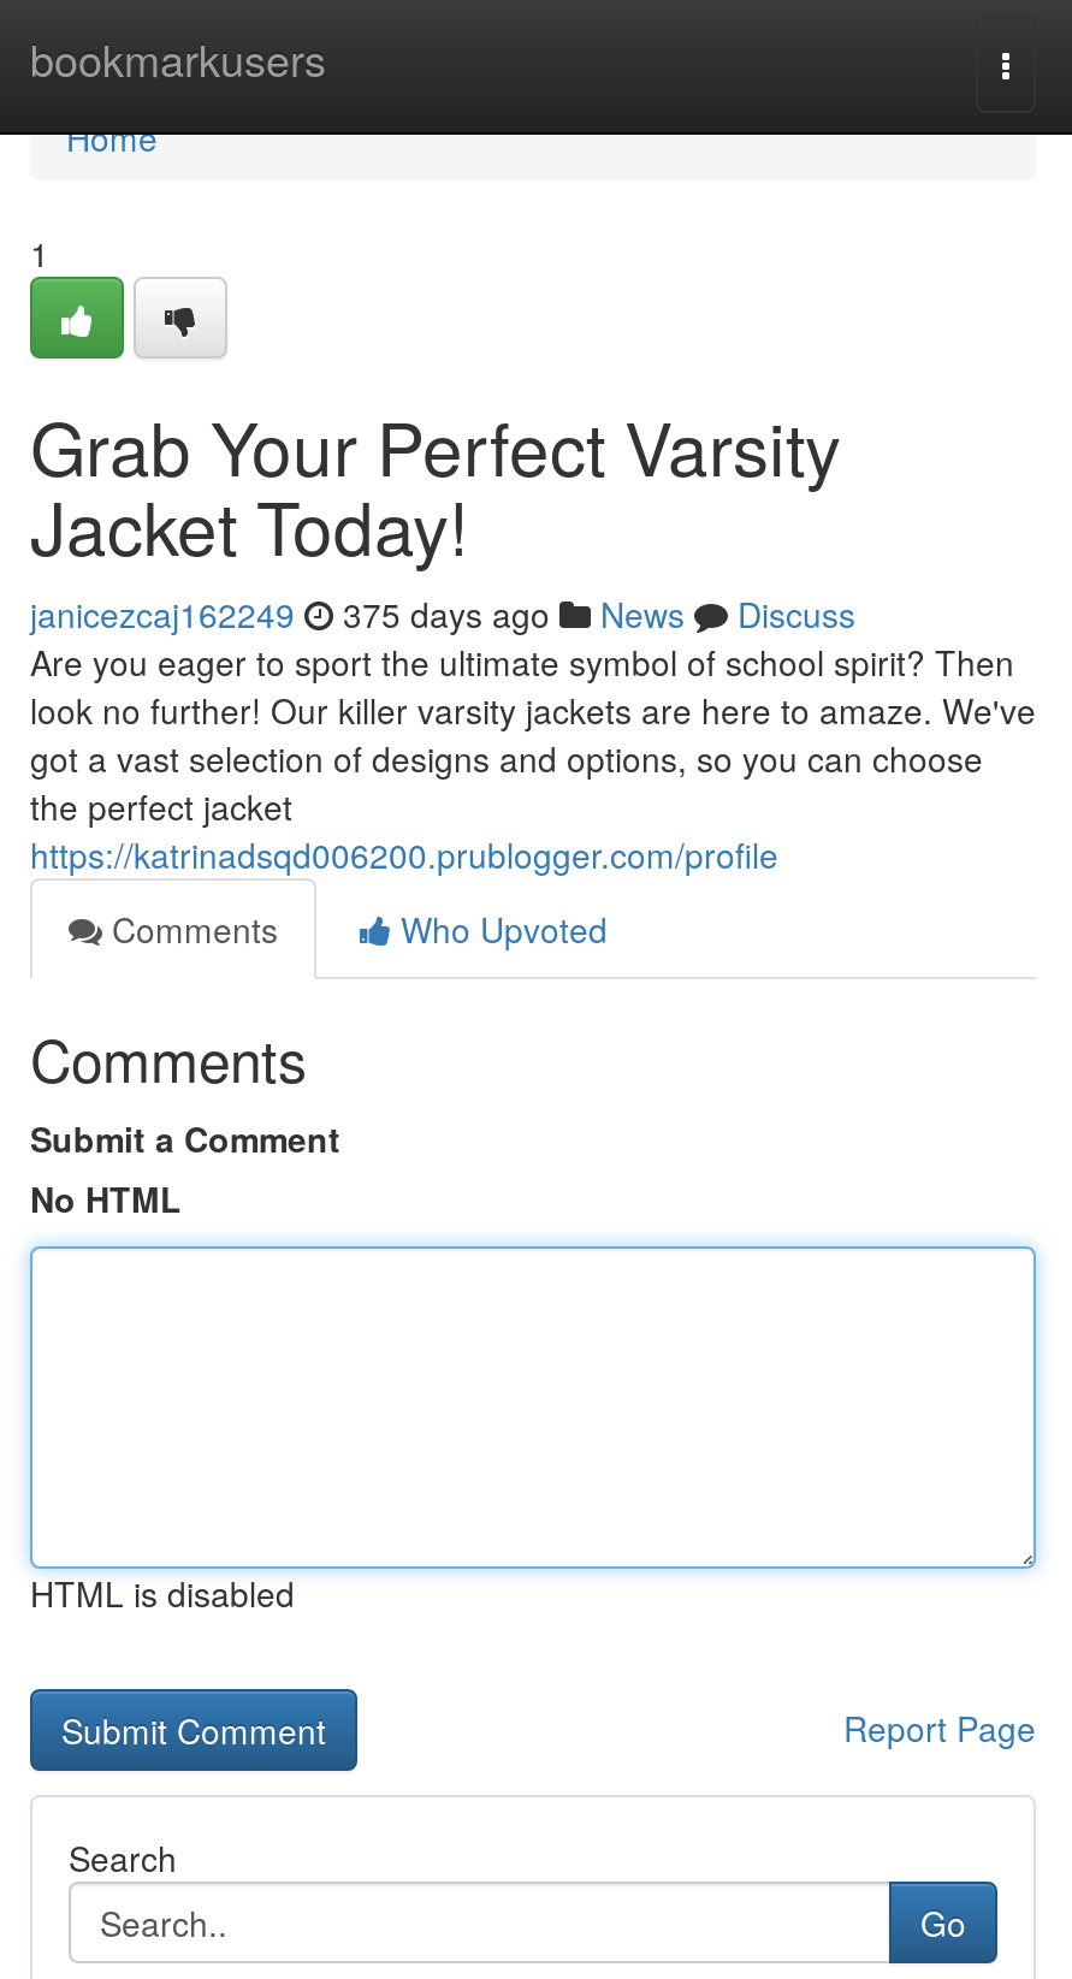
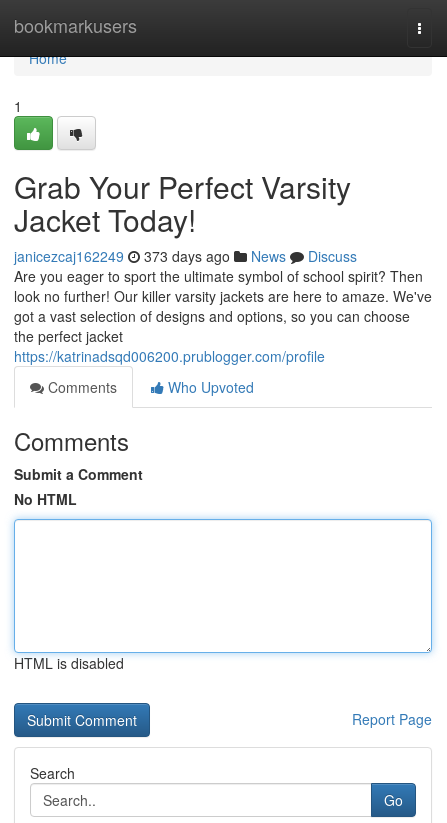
- janicezcaj162249 375 days ago News Discuss
+ janicezcaj162249 373 days ago News Discuss
